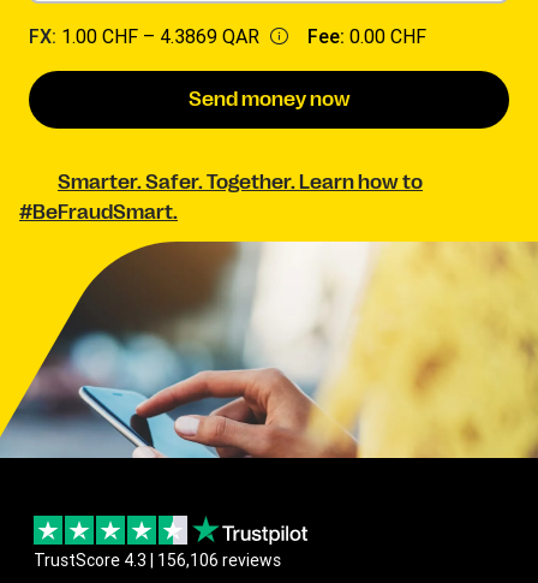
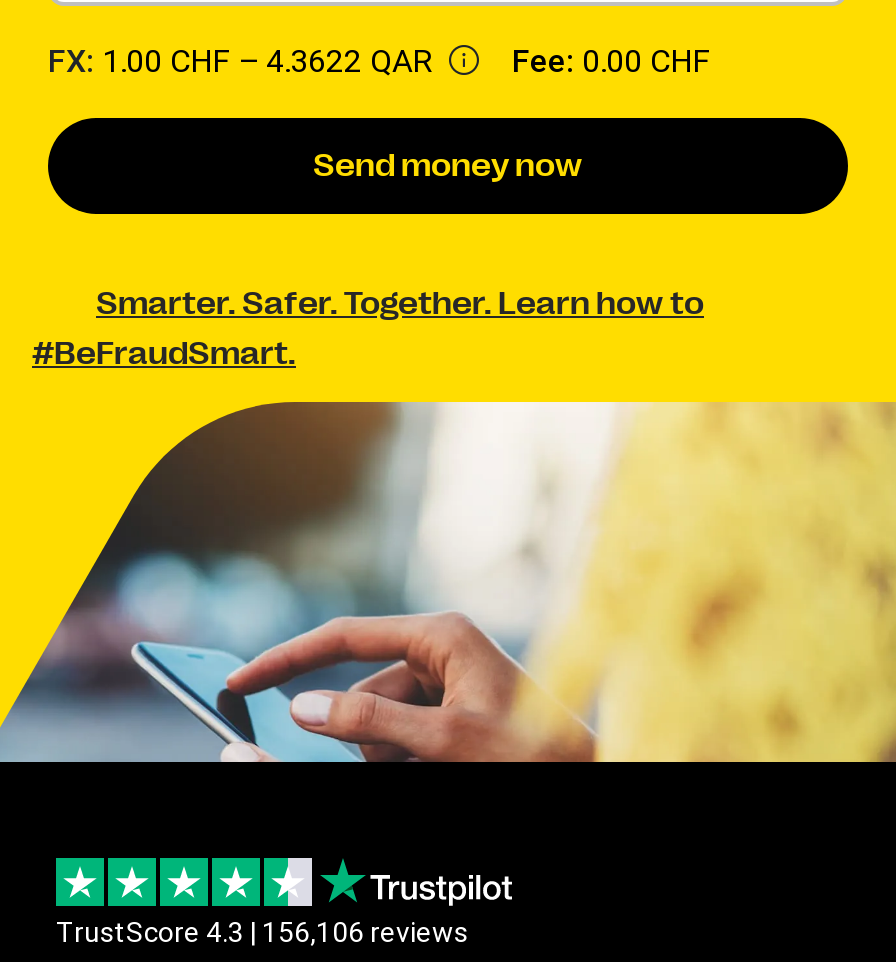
- FX: 1.00 CHF – 4.3869 QAR Fee: 0.00 CHF
+ FX: 1.00 CHF – 4.3622 QAR Fee: 0.00 CHF
